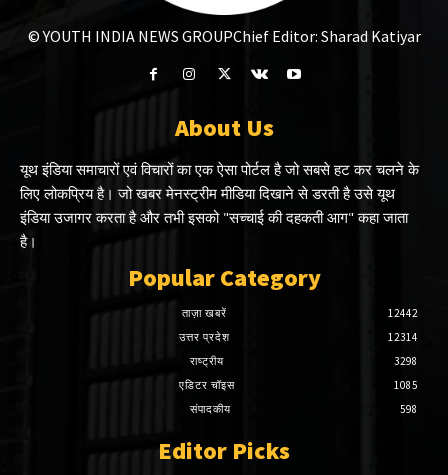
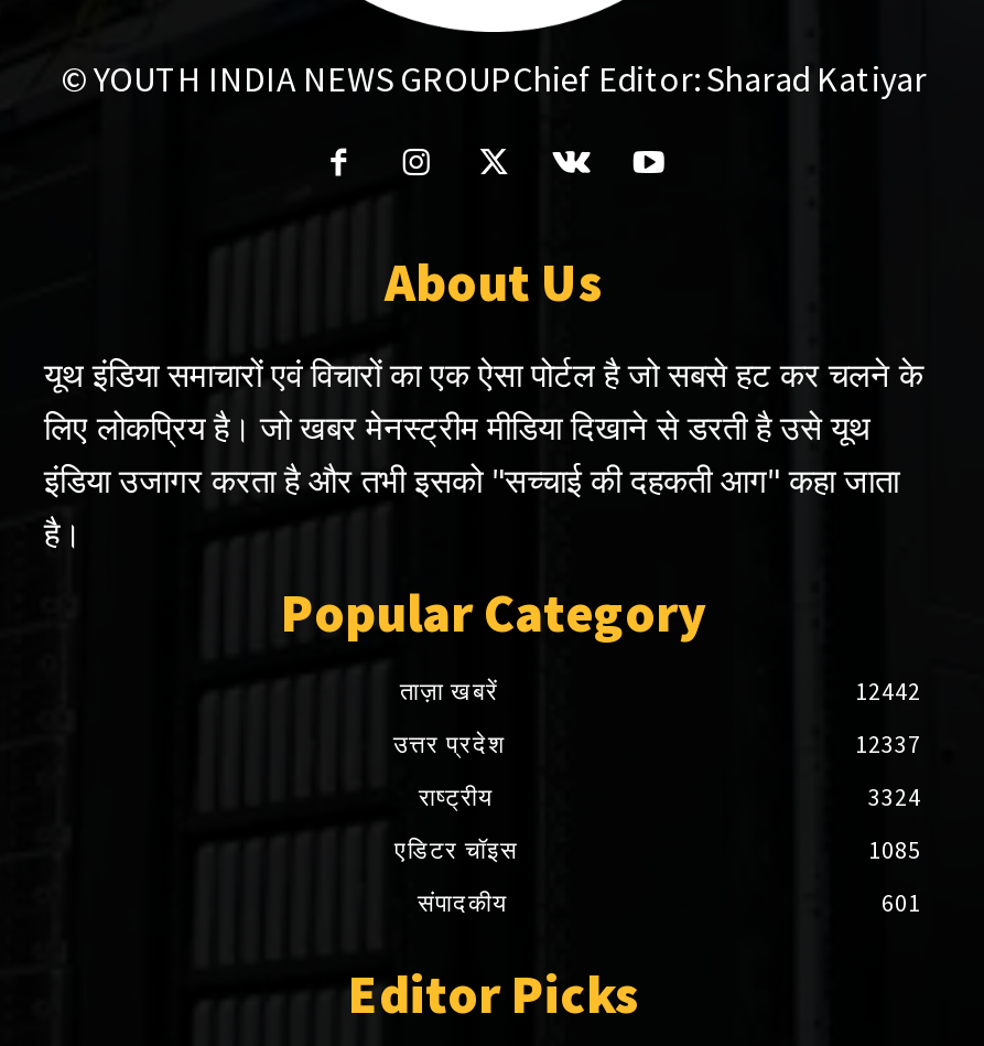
- 12314
+ 12337

- 3298
+ 3324

- 598
+ 601
